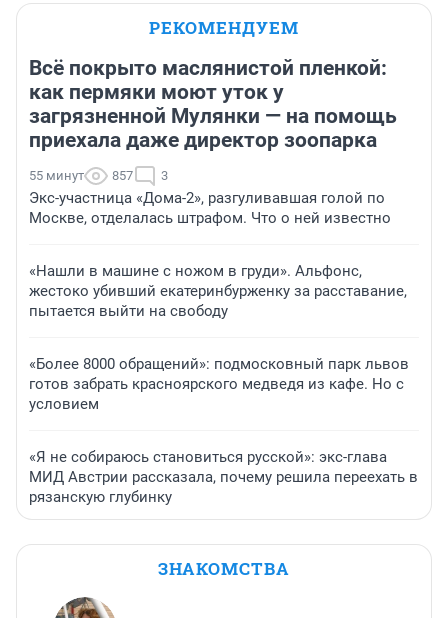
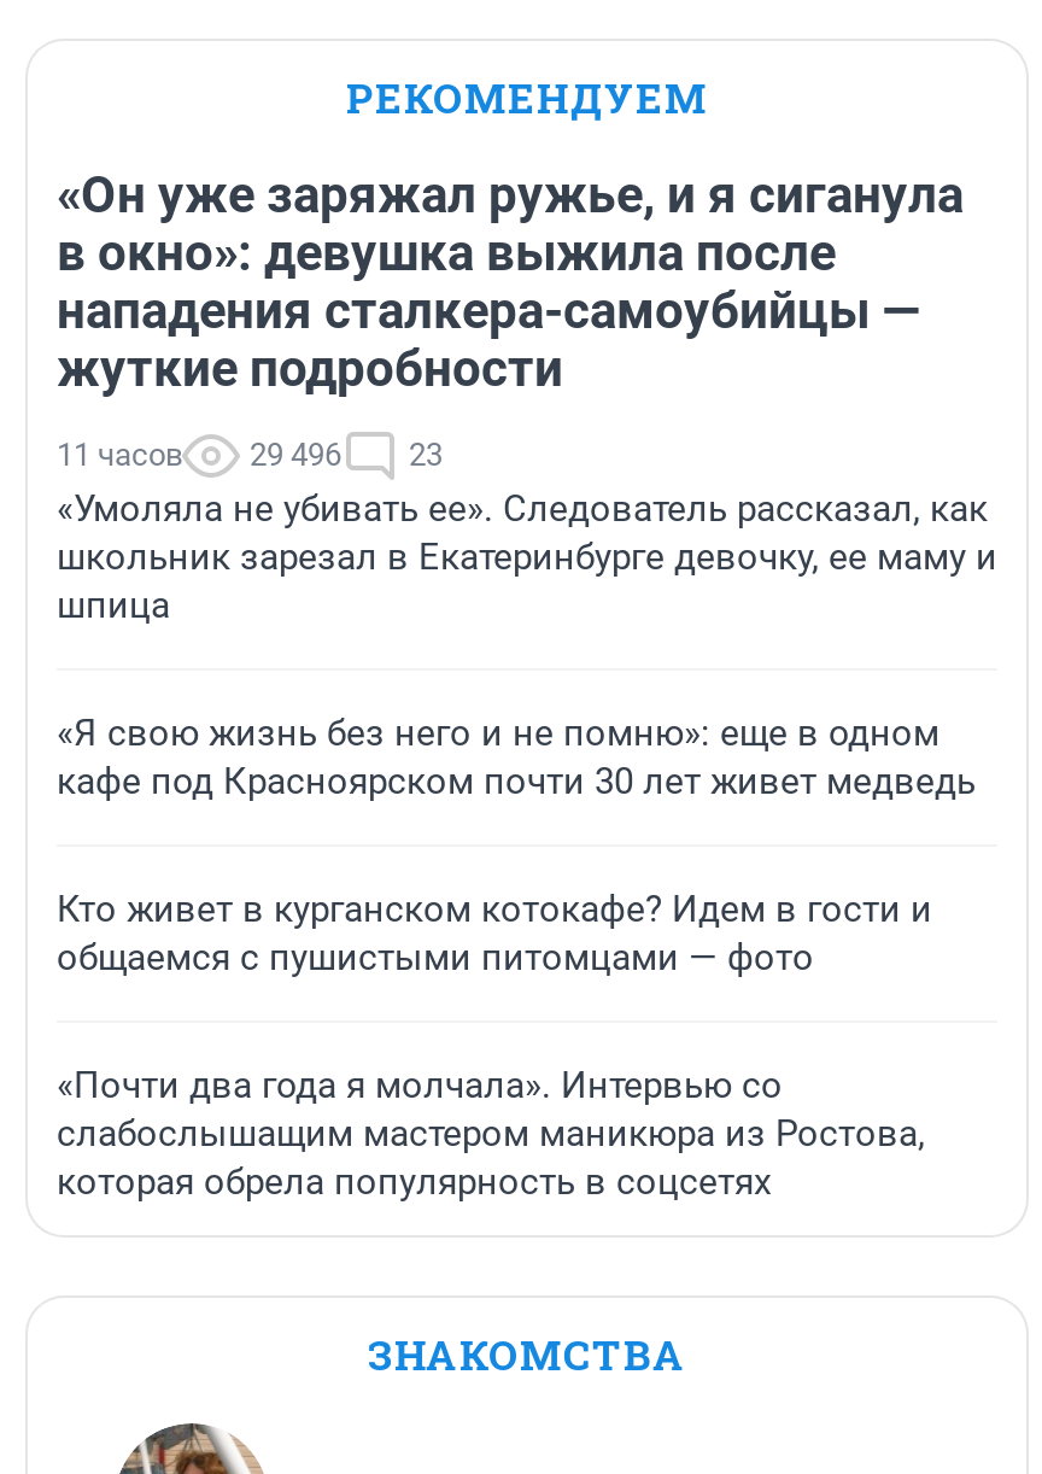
- Всё покрыто маслянистой пленкой:
- как пермяки моют уток у
- загрязненной Мулянки — на помощь
- приехала даже директор зоопарка
+ «Он уже заряжал ружье, и я сиганула
+ в окно»: девушка выжила после
+ нападения сталкера-самоубийцы —
+ жуткие подробности

- 55 минут
- 857
- 3
- Экс-участница «Дома-2», разгуливавшая голой по
- Москве, отделалась штрафом. Что о ней известно
+ 11 часов
+ 29 496
+ 23
+ «Умоляла не убивать ее». Следователь рассказал, как
+ школьник зарезал в Екатеринбурге девочку, ее маму и
+ шпица

- «Нашли в машине с ножом в груди». Альфонс,
- жестоко убивший екатеринбурженку за расставание,
- пытается выйти на свободу
+ «Я свою жизнь без него и не помню»: еще в одном
+ кафе под Красноярском почти 30 лет живет медведь

- «Более 8000 обращений»: подмосковный парк львов
- готов забрать красноярского медведя из кафе. Но с
- условием
+ Кто живет в курганском котокафе? Идем в гости и
+ общаемся с пушистыми питомцами — фото

- «Я не собираюсь становиться русской»: экс-глава
- МИД Австрии рассказала, почему решила переехать в
- рязанскую глубинку
+ «Почти два года я молчала». Интервью со
+ слабослышащим мастером маникюра из Ростова,
+ которая обрела популярность в соцсетях
